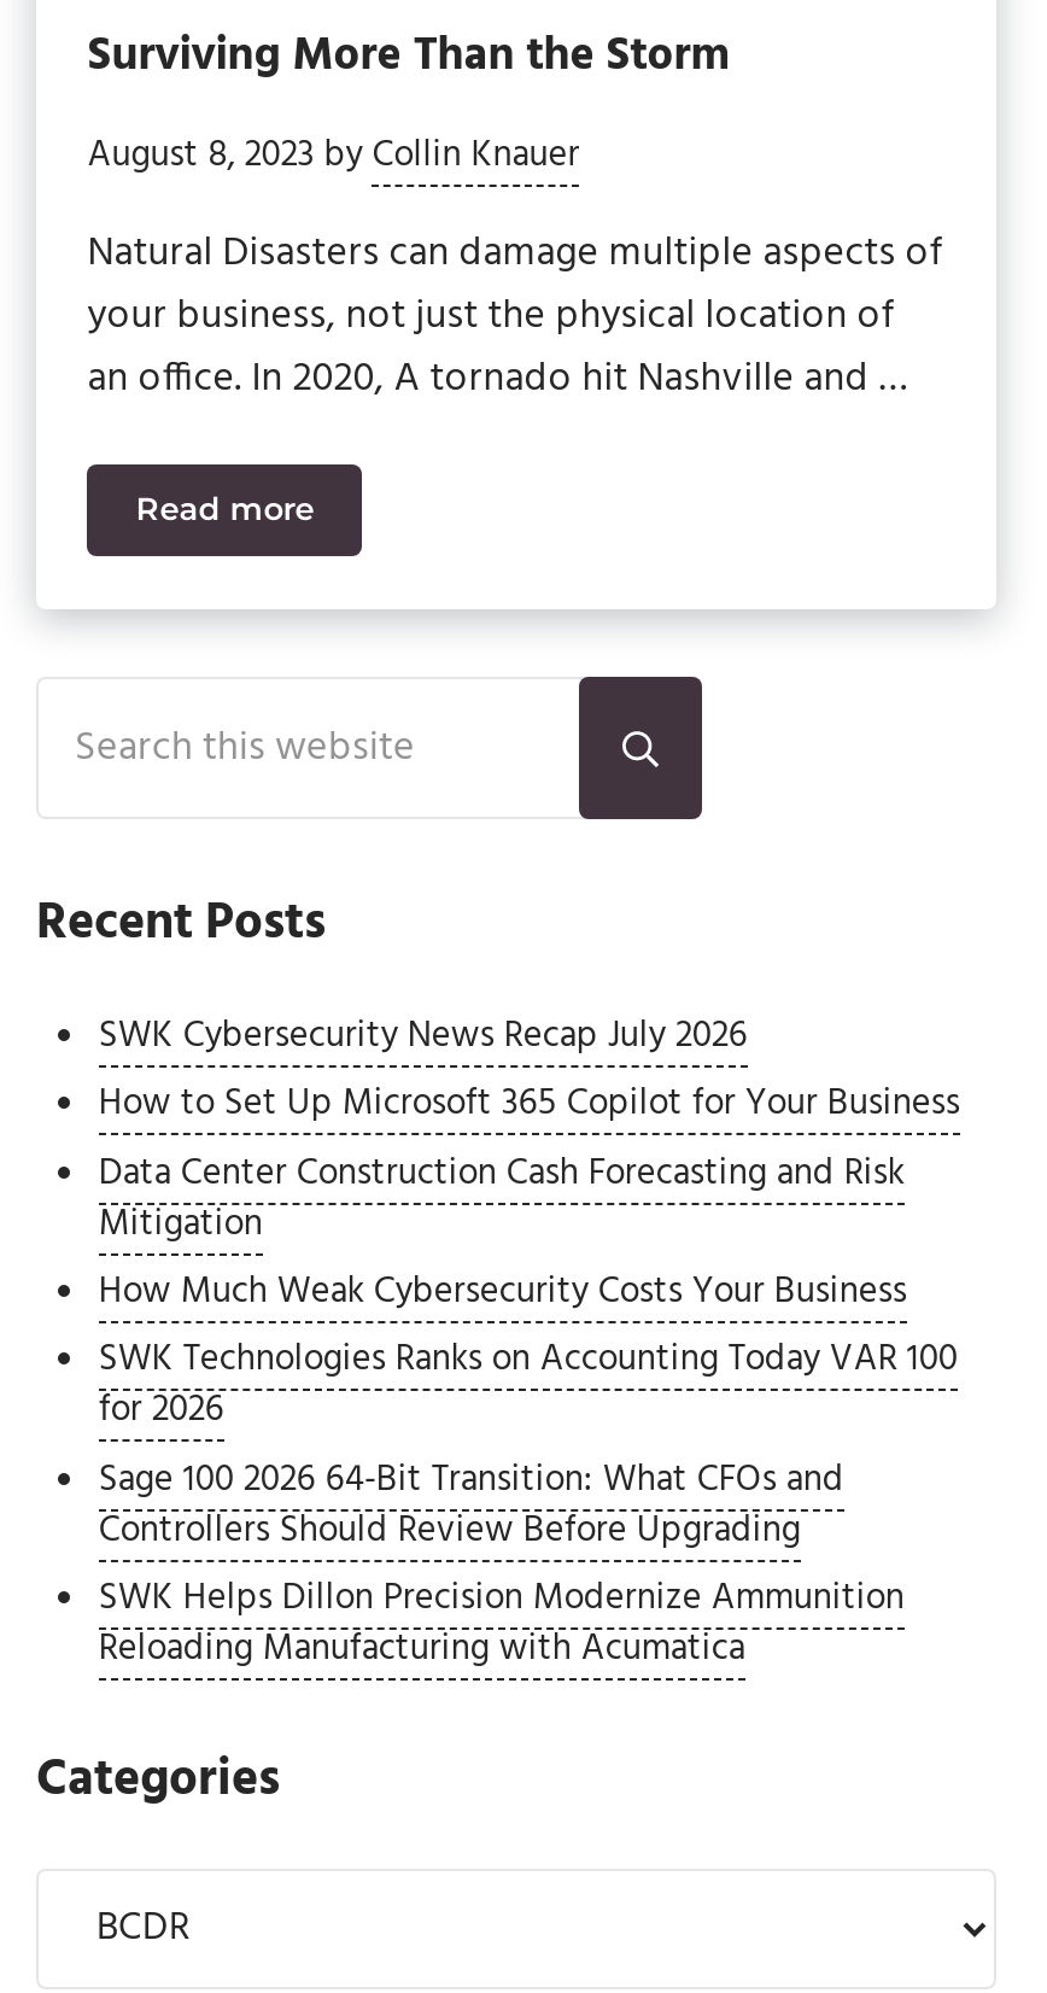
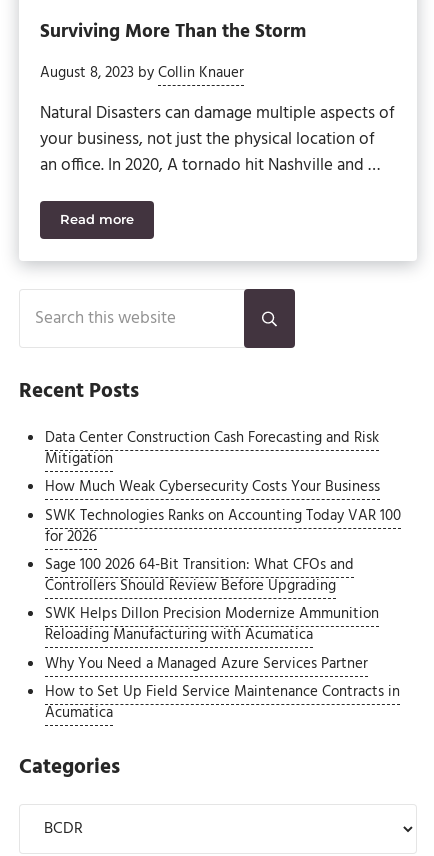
- SWK Cybersecurity News Recap July 2026
- How to Set Up Microsoft 365 Copilot for Your Business

moved up: Data Center Construction Cash Forecasting and Risk | Mitigation | How Much Weak Cybersecurity Costs Your Business | ... | SWK Helps Dillon Precision Modernize Ammunition | Reloading Manufacturing with Acumatica

+ Why You Need a Managed Azure Services Partner
+ How to Set Up Field Service Maintenance Contracts in
+ Acumatica
